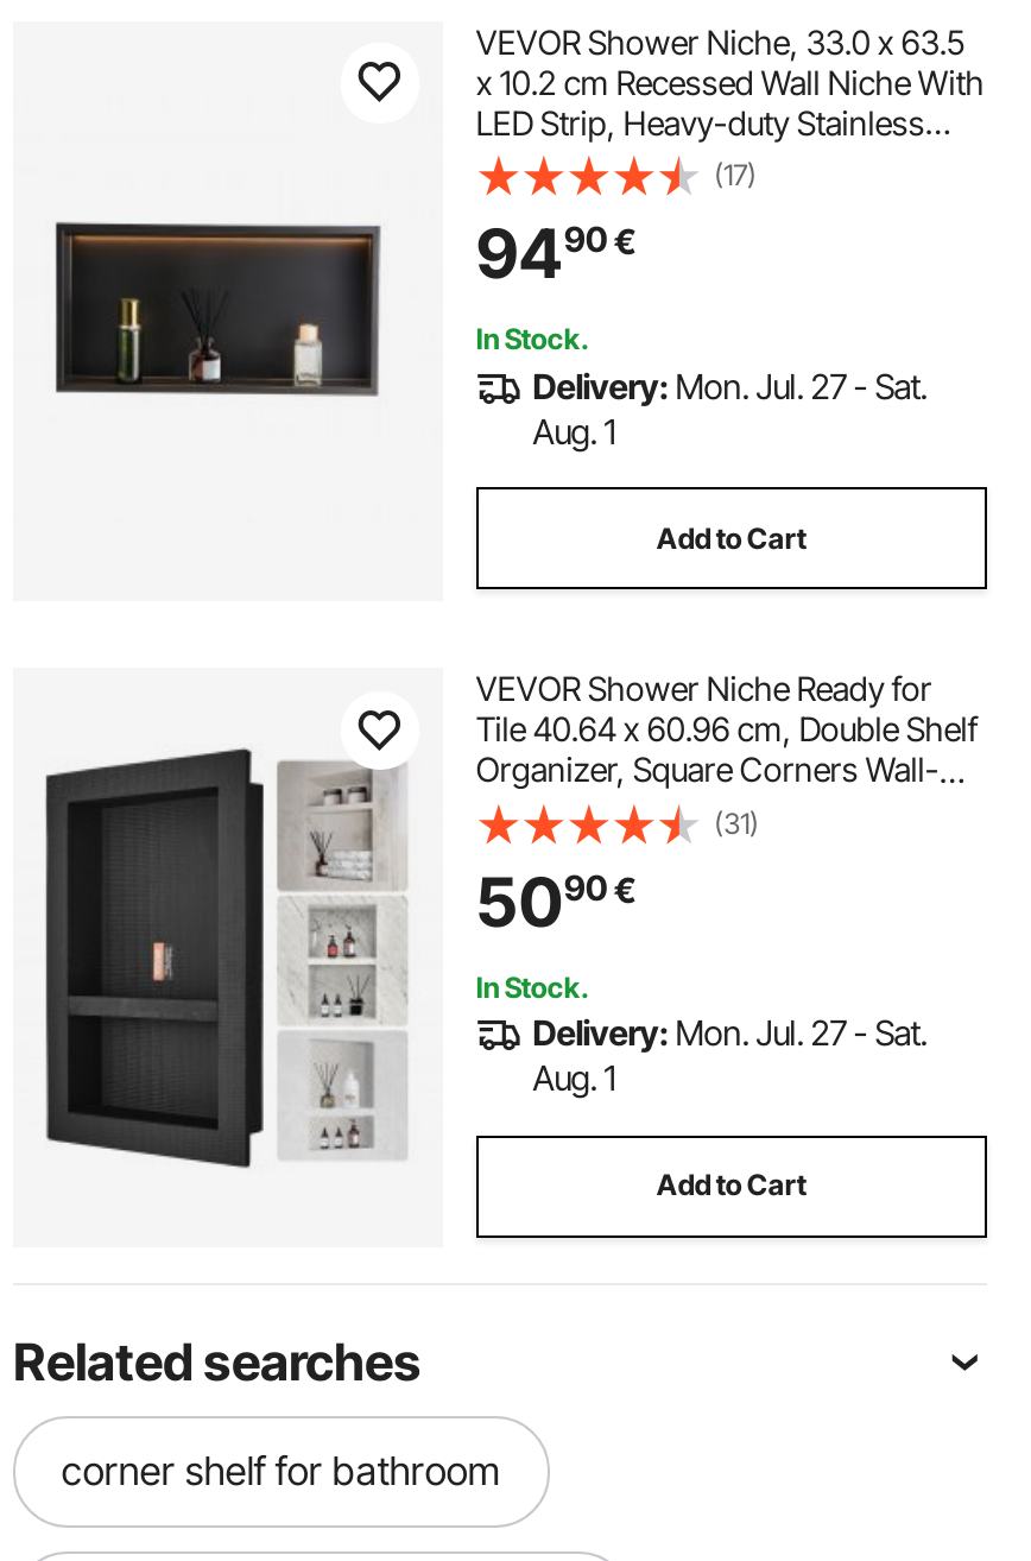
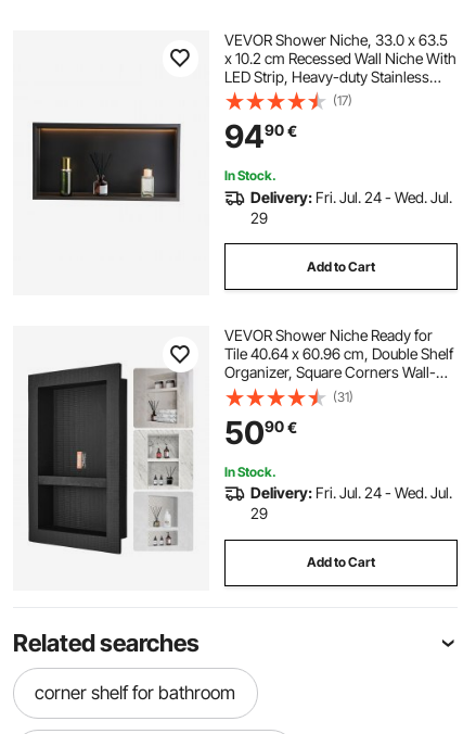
- Delivery: Mon. Jul. 27 - Sat.
- Aug. 1
+ Delivery: Fri. Jul. 24 - Wed. Jul.
+ 29

- Delivery: Mon. Jul. 27 - Sat.
- Aug. 1
+ Delivery: Fri. Jul. 24 - Wed. Jul.
+ 29
